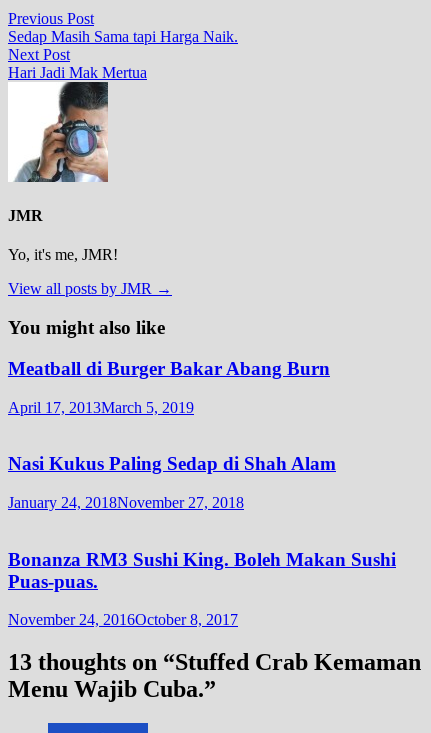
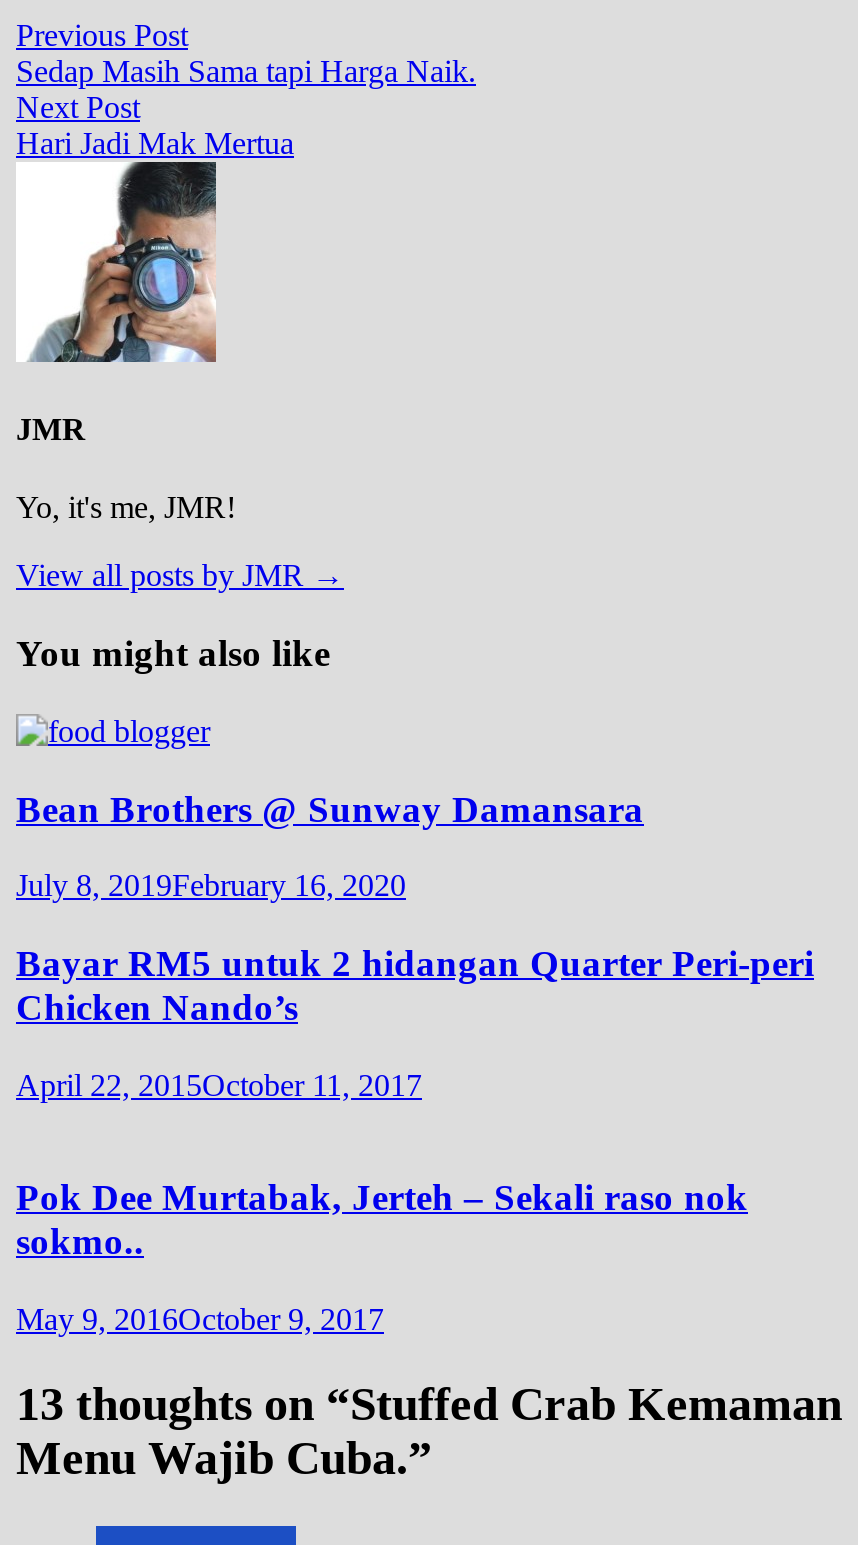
- Meatball di Burger Bakar Abang Burn
+ Bean Brothers @ Sunway Damansara

- April 17, 2013March 5, 2019
+ July 8, 2019February 16, 2020

- Nasi Kukus Paling Sedap di Shah Alam
+ Bayar RM5 untuk 2 hidangan Quarter Peri-peri
+ Chicken Nando’s

- January 24, 2018November 27, 2018
+ April 22, 2015October 11, 2017

- Bonanza RM3 Sushi King. Boleh Makan Sushi
- Puas-puas.
+ Pok Dee Murtabak, Jerteh – Sekali raso nok
+ sokmo..

- November 24, 2016October 8, 2017
+ May 9, 2016October 9, 2017
